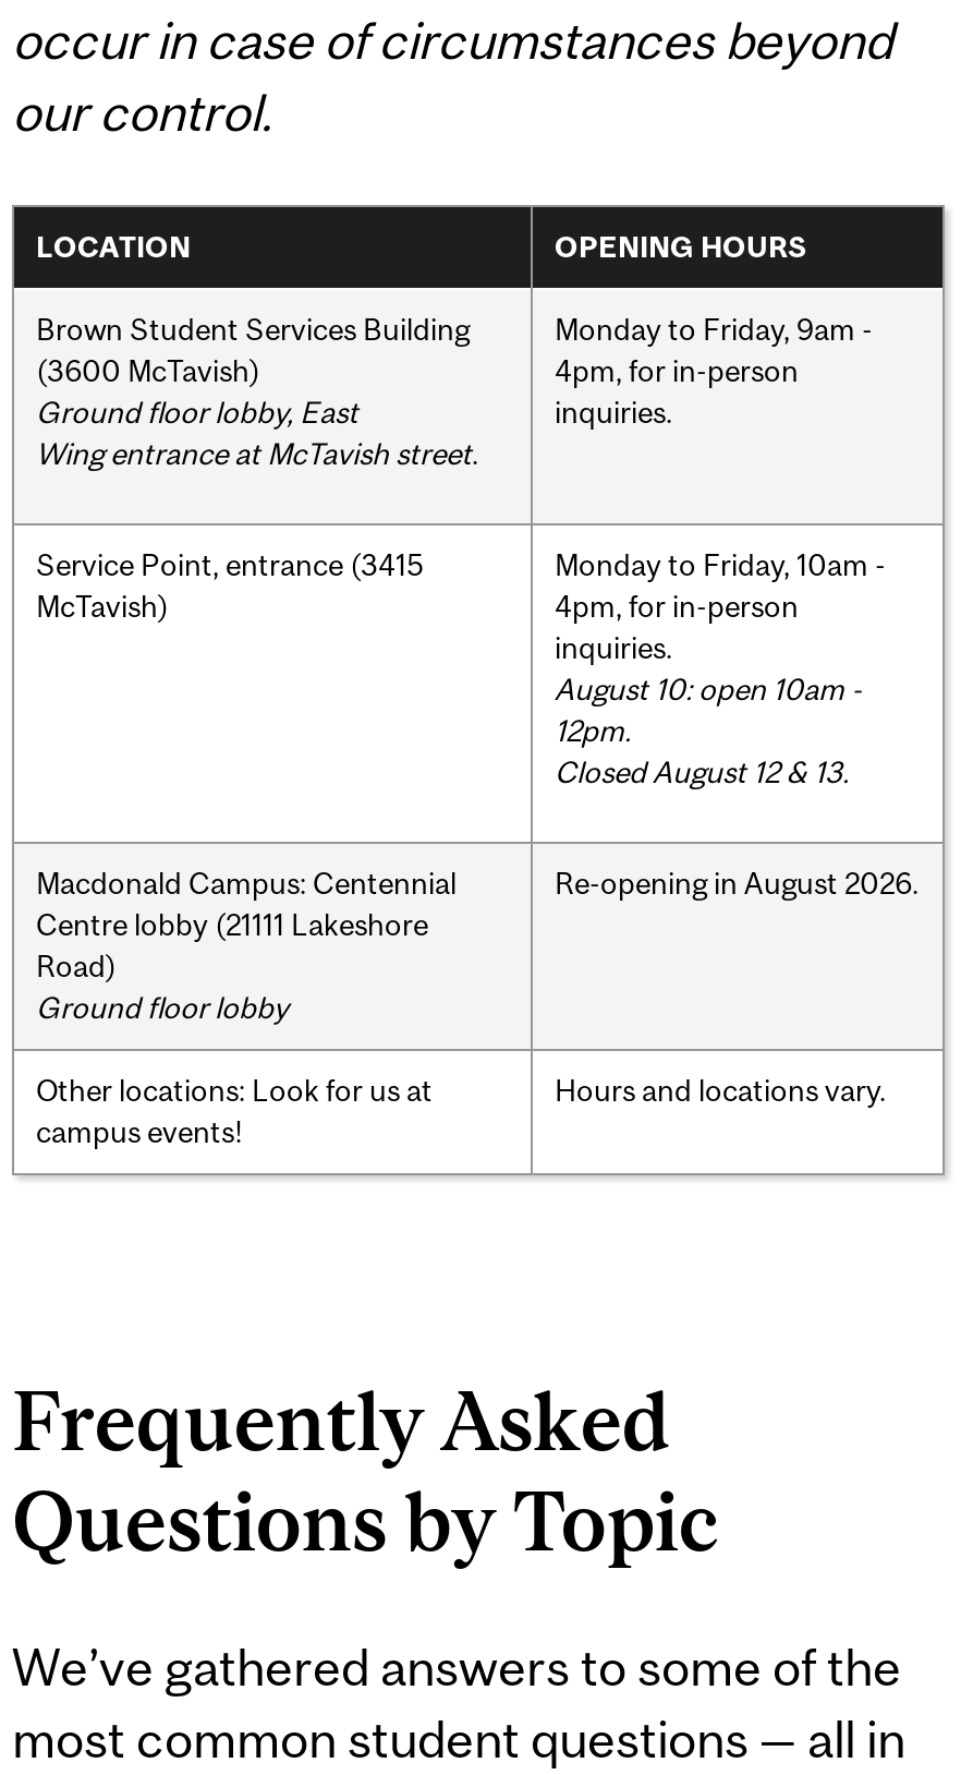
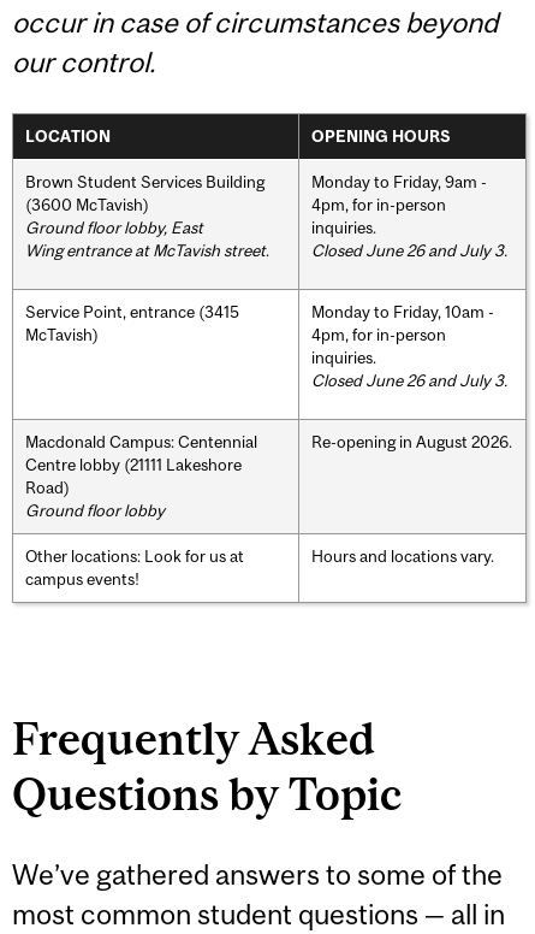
+ Closed June 26 and July 3.

- August 10: open 10am -
- 12pm.
- Closed August 12 & 13.
+ Closed June 26 and July 3.
